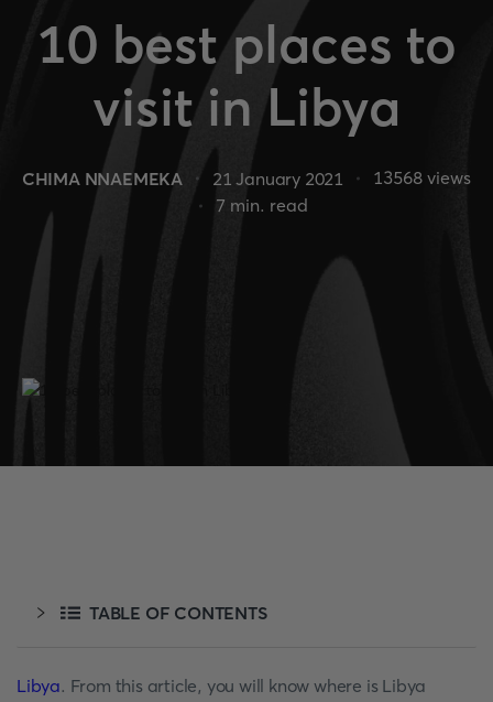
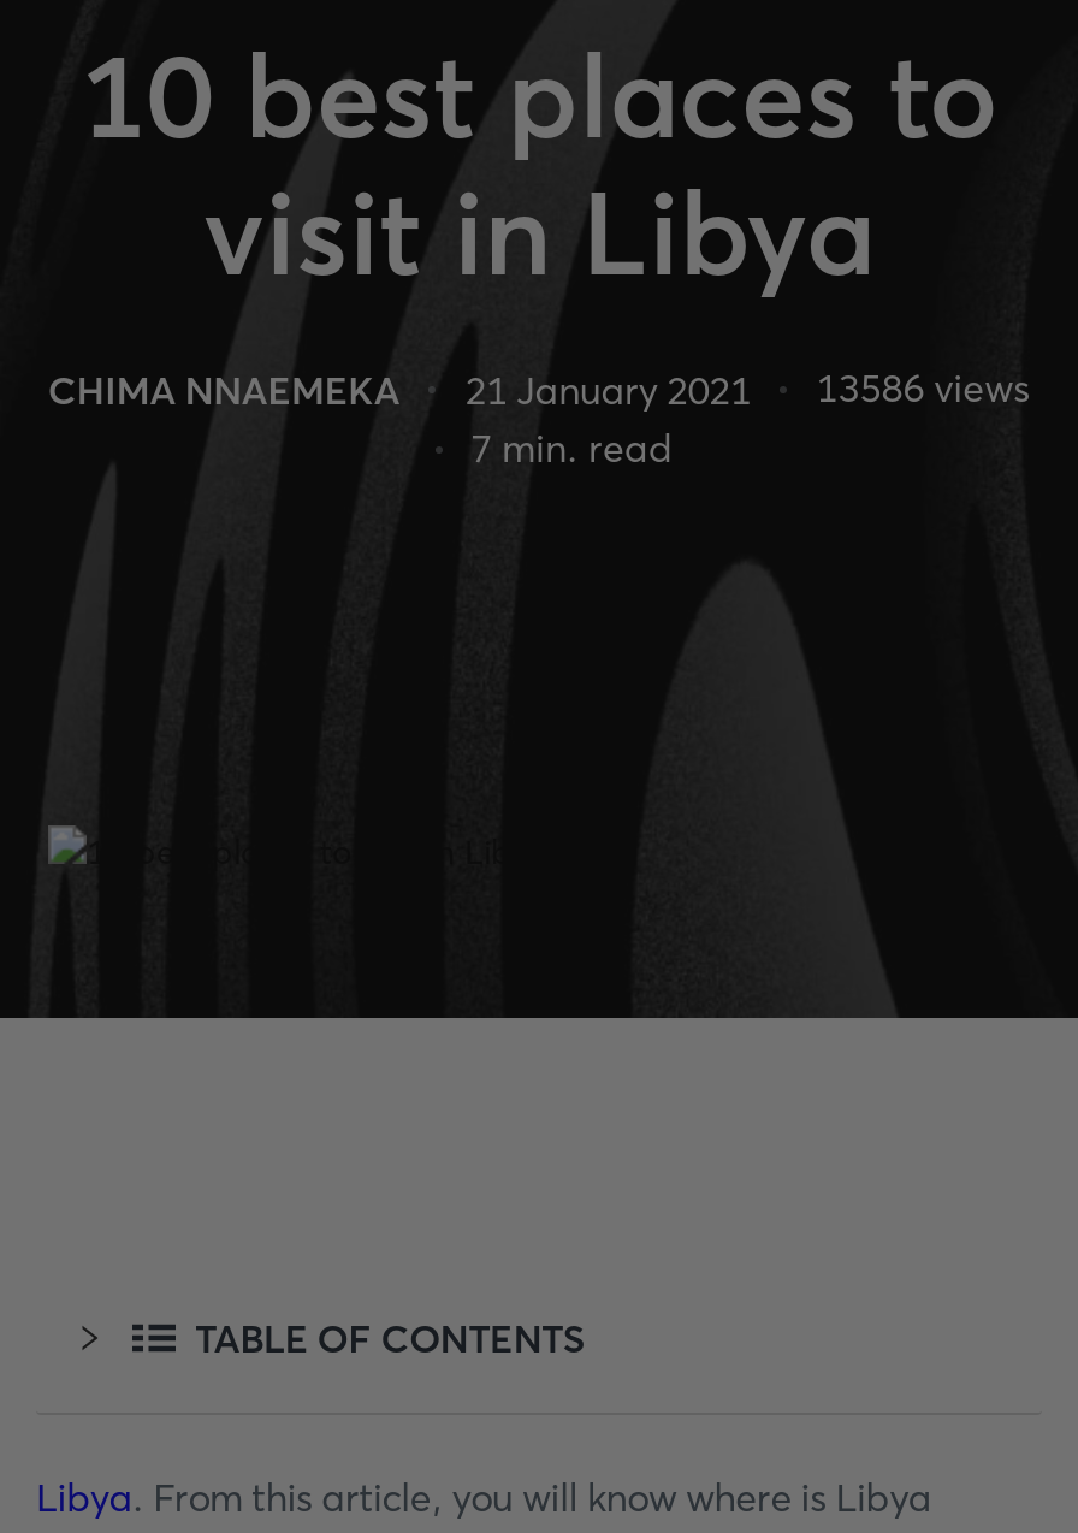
- CHIMA NNAEMEKA 21 January 2021 13568 views
+ CHIMA NNAEMEKA 21 January 2021 13586 views
